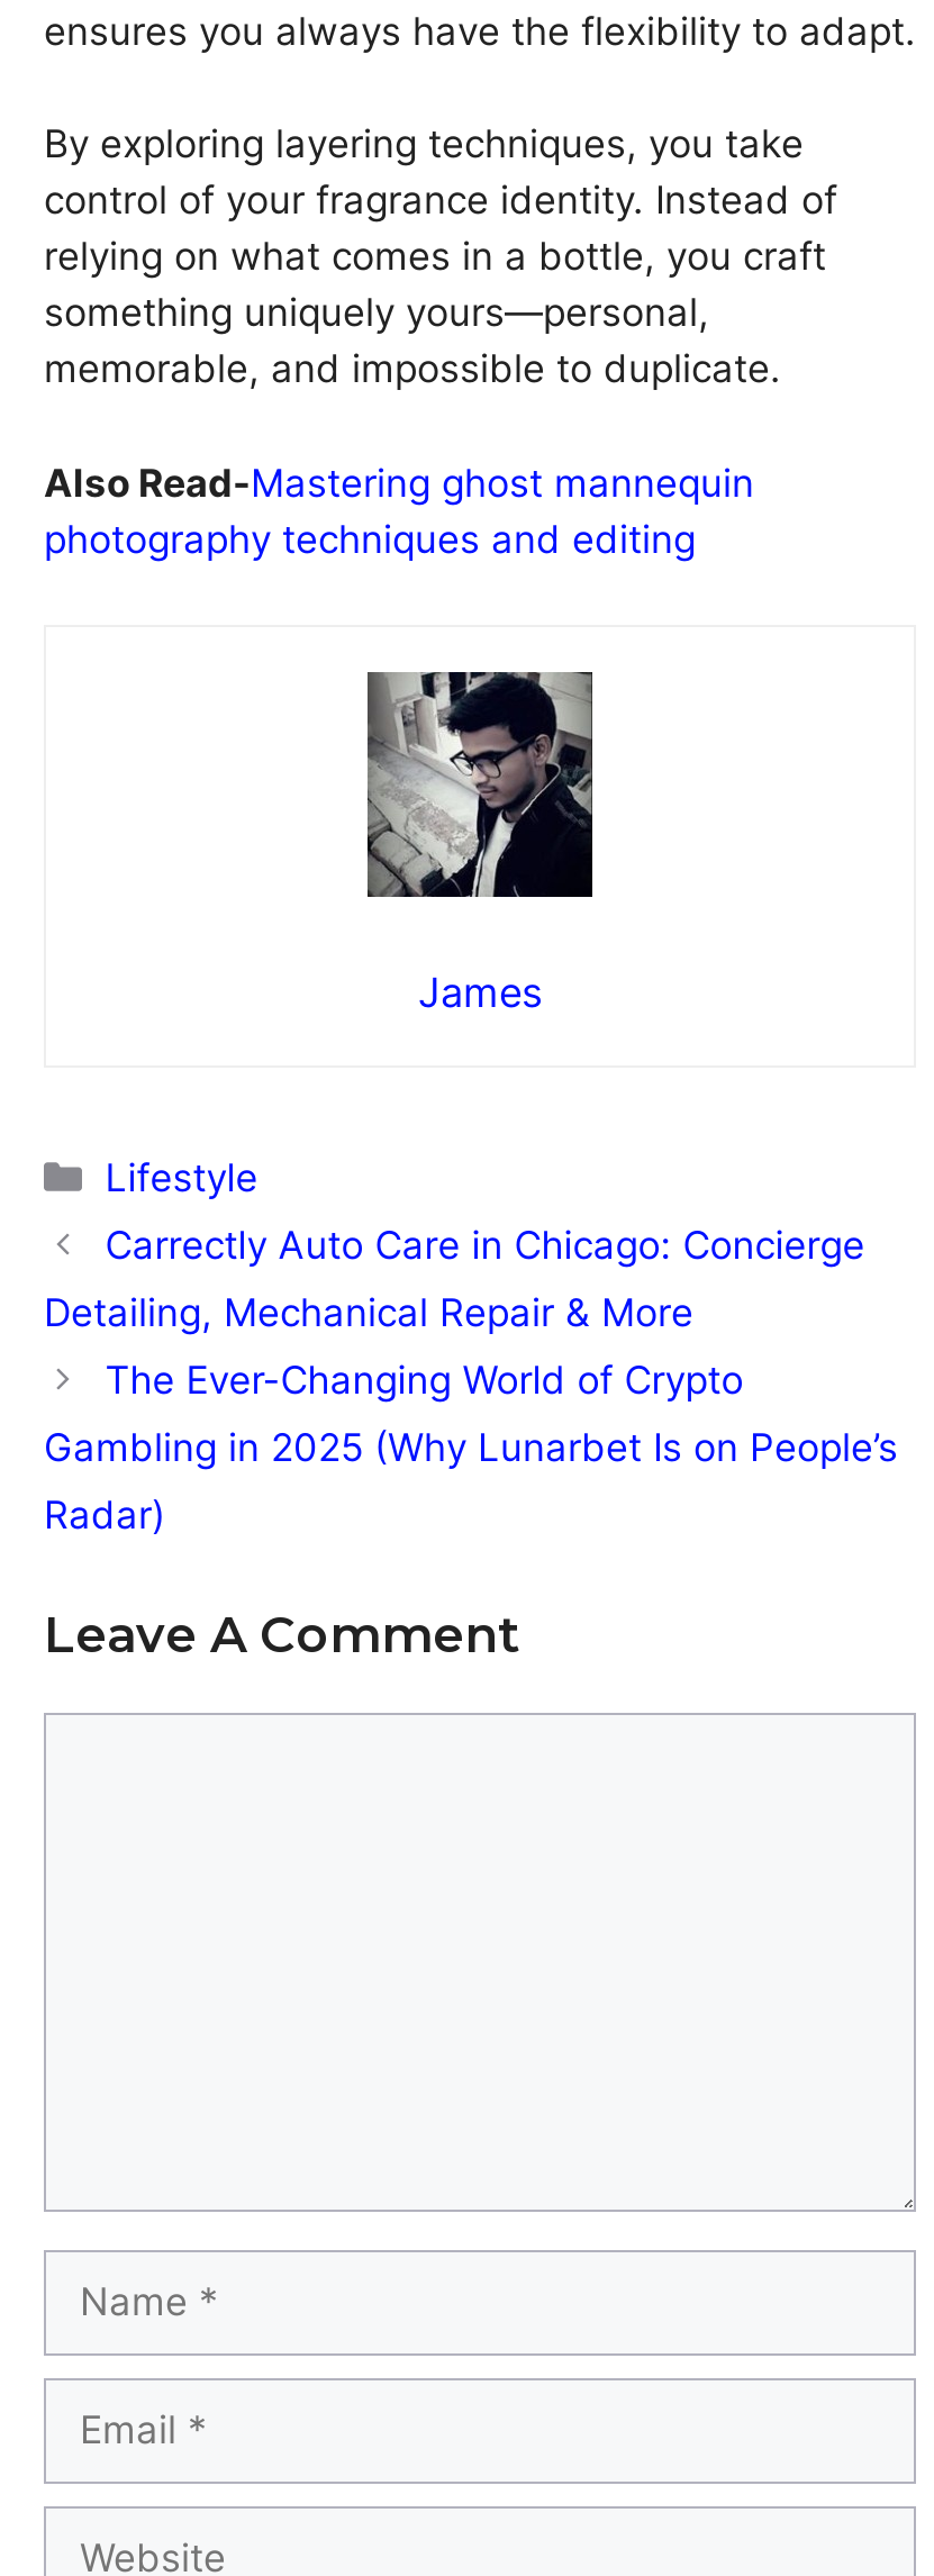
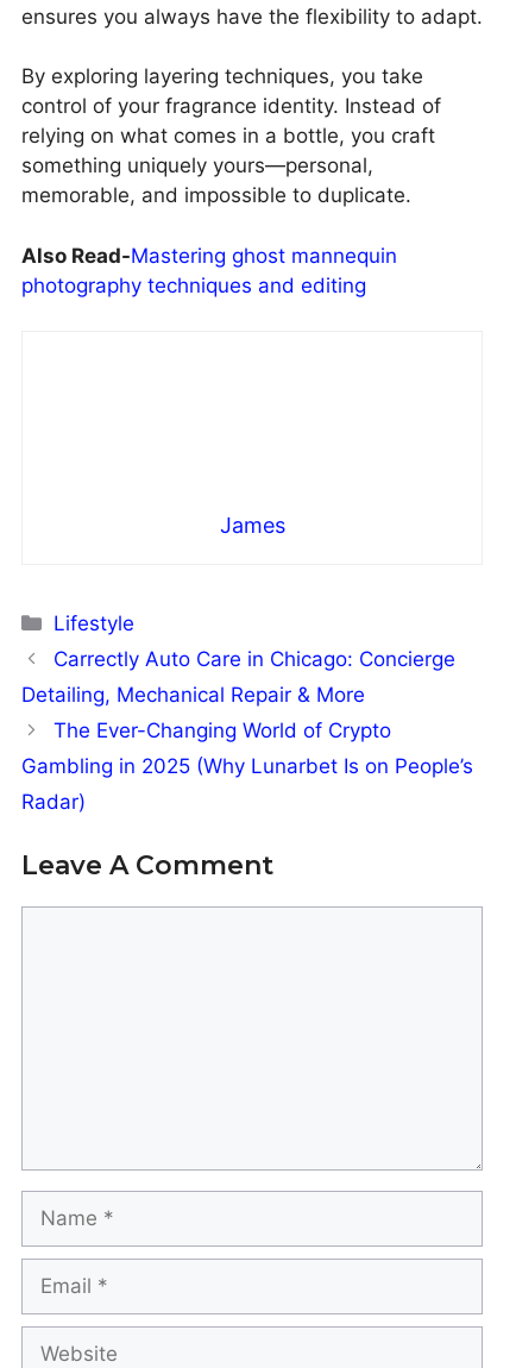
- [image]
